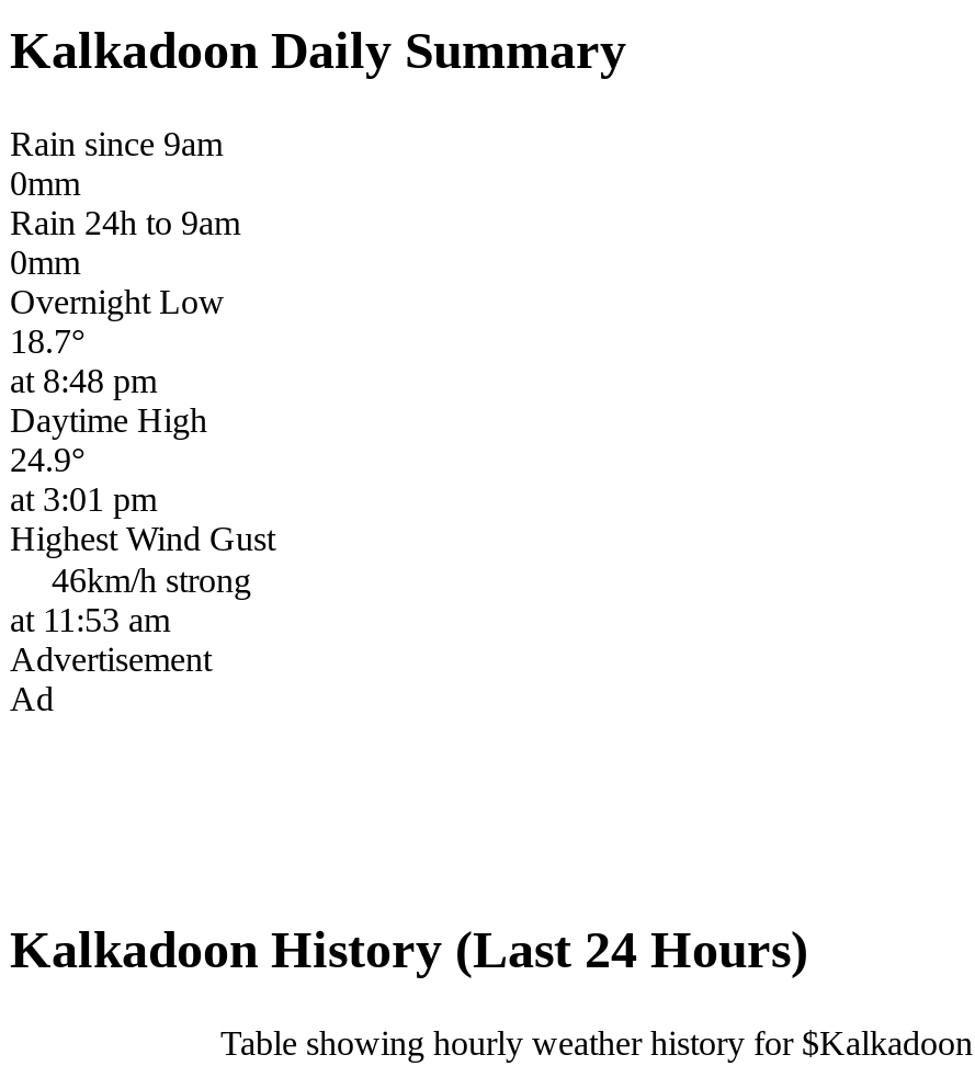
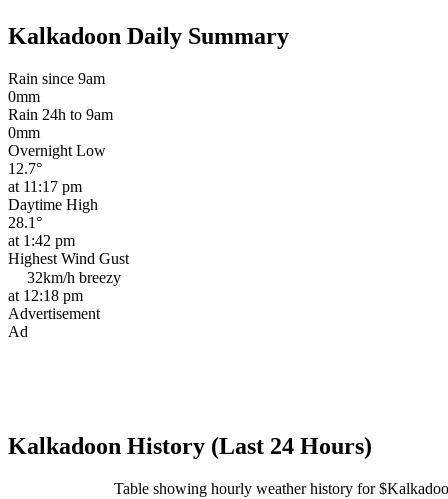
- 18.7°
+ 12.7°

- at 8:48 pm
+ at 11:17 pm

- 24.9°
+ 28.1°

- at 3:01 pm
+ at 1:42 pm

- 46km/h strong
- at 11:53 am
+ 32km/h breezy
+ at 12:18 pm
